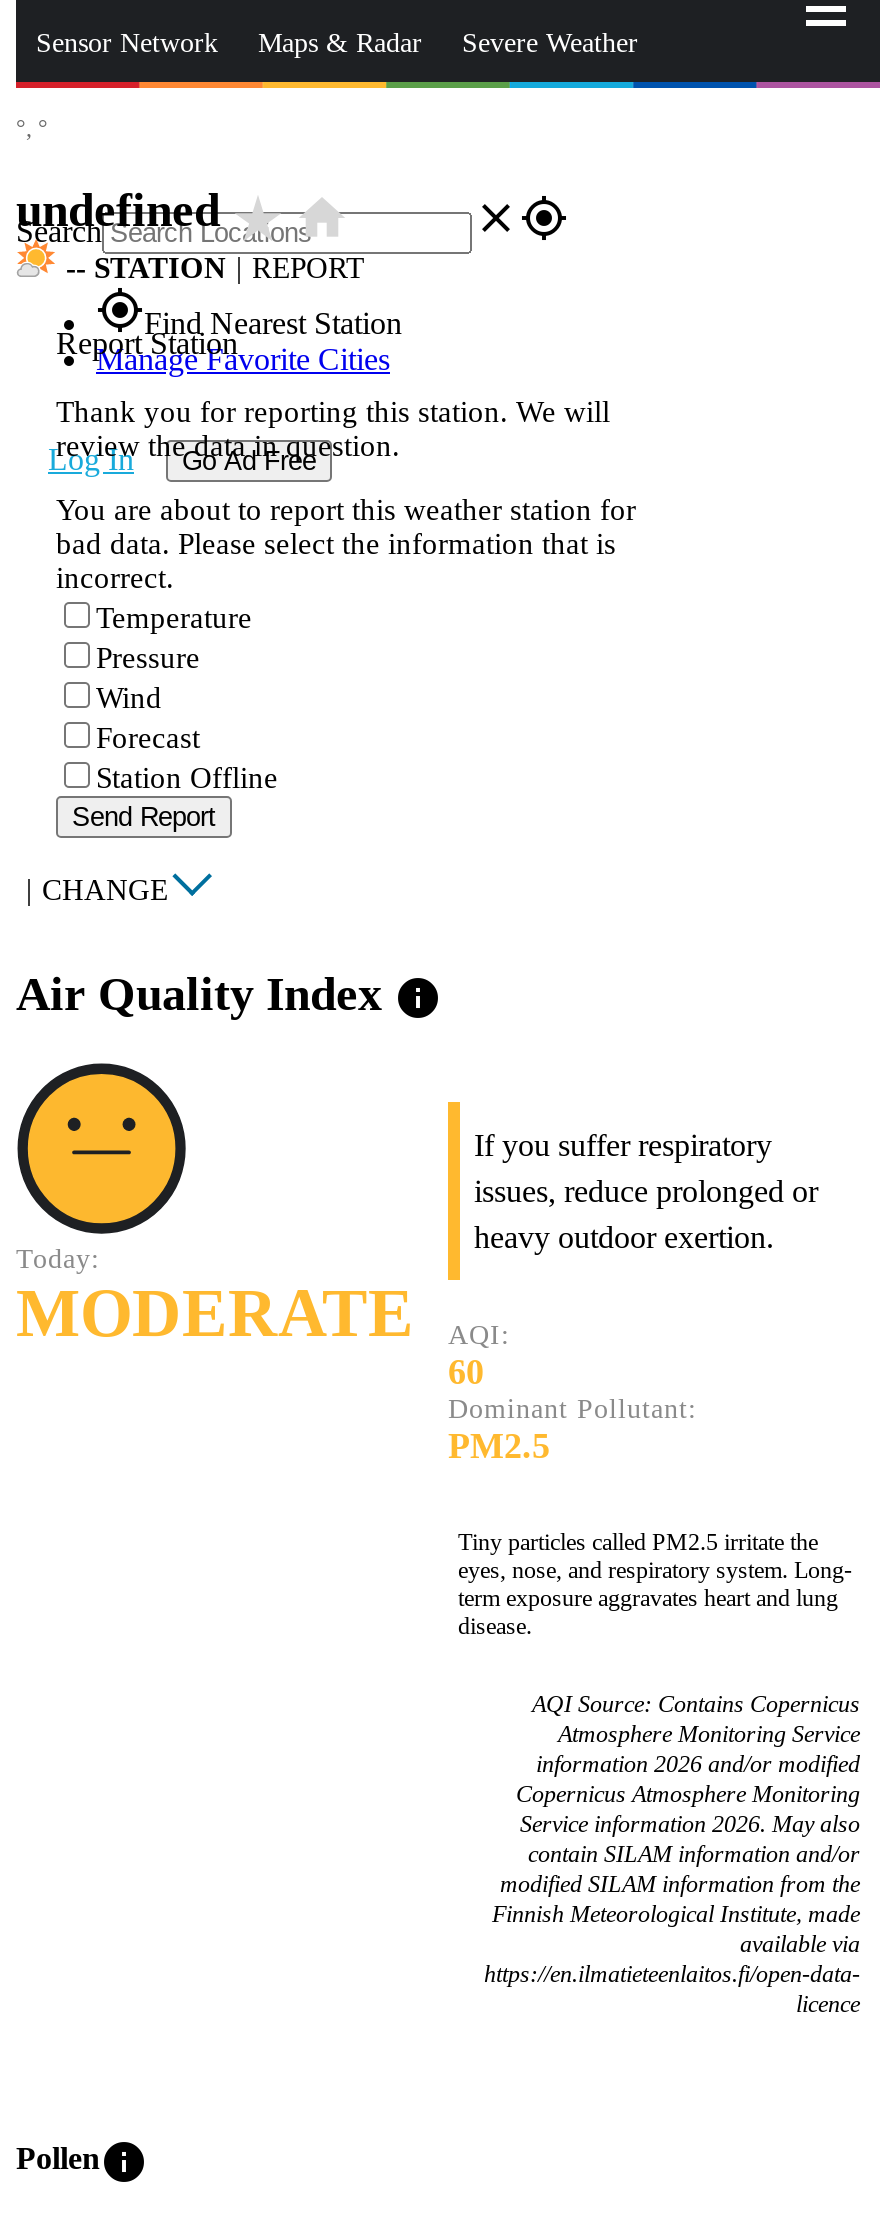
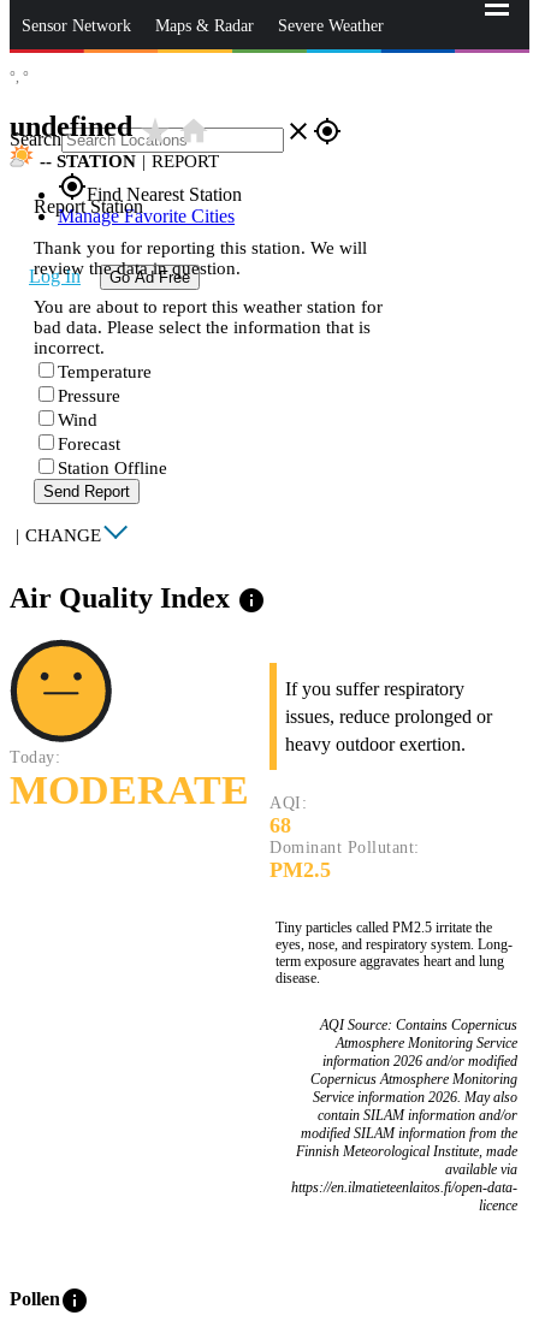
- 60
+ 68
